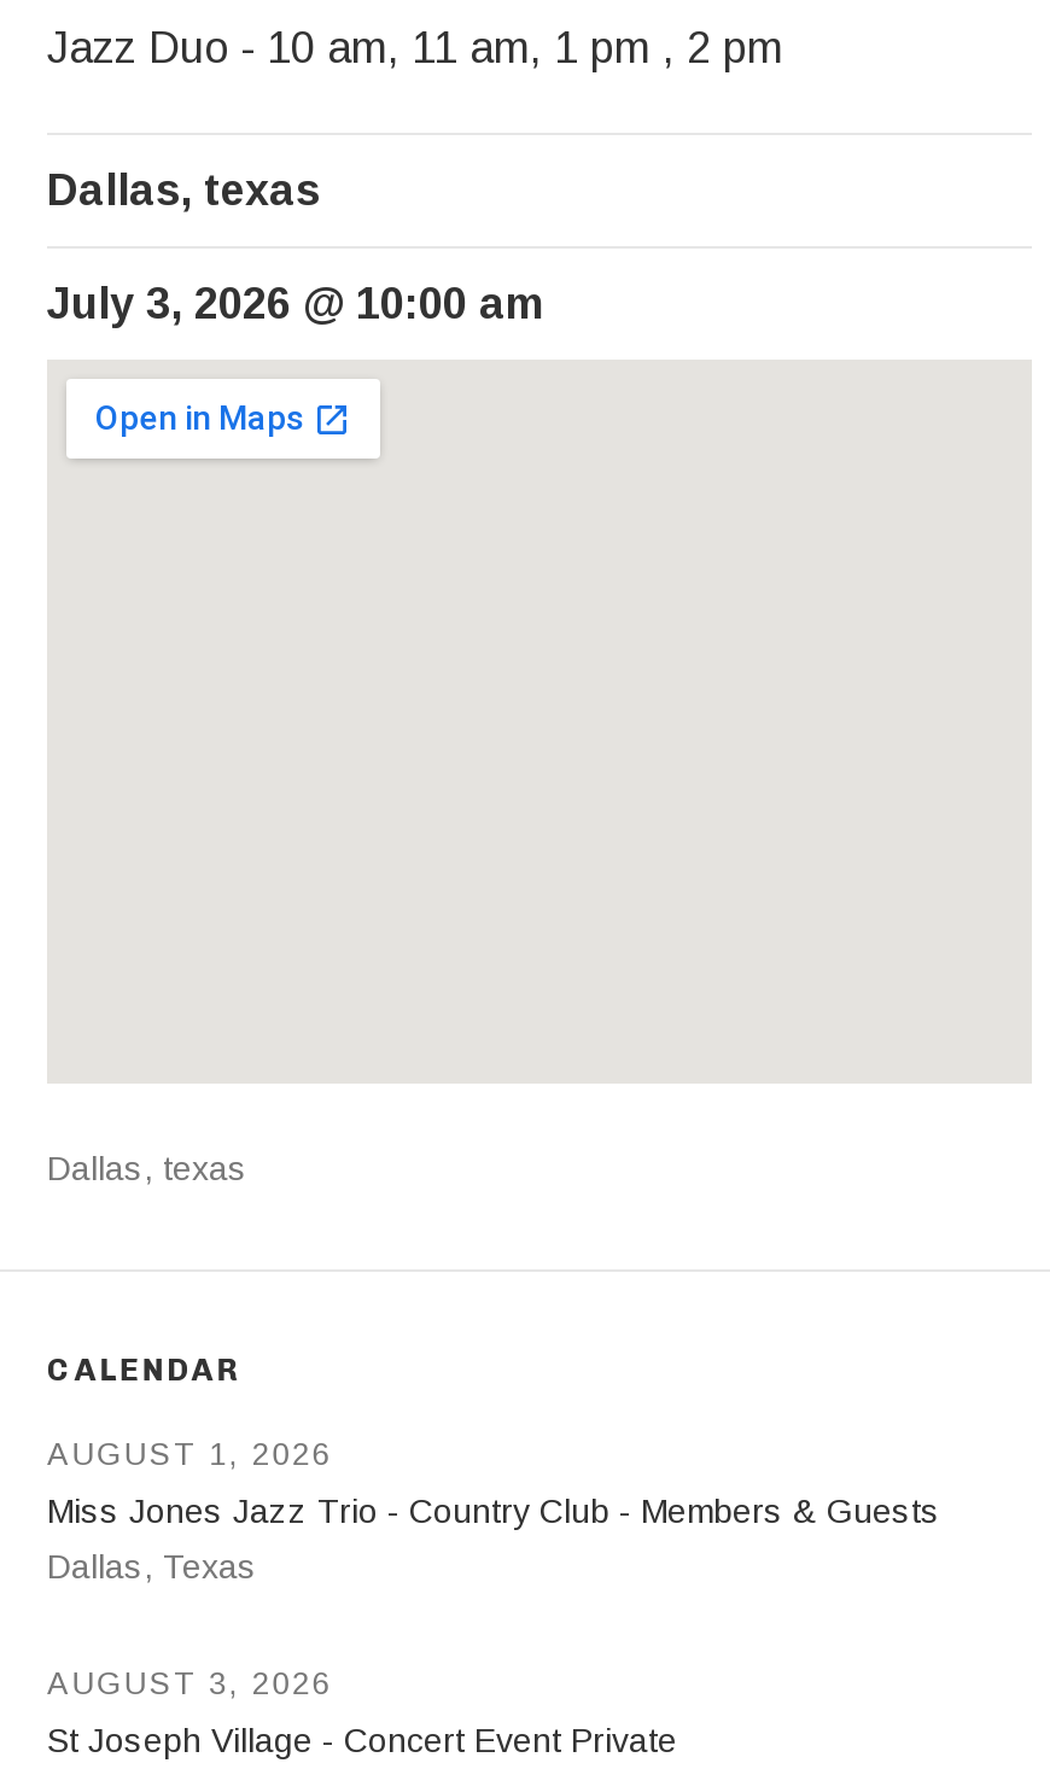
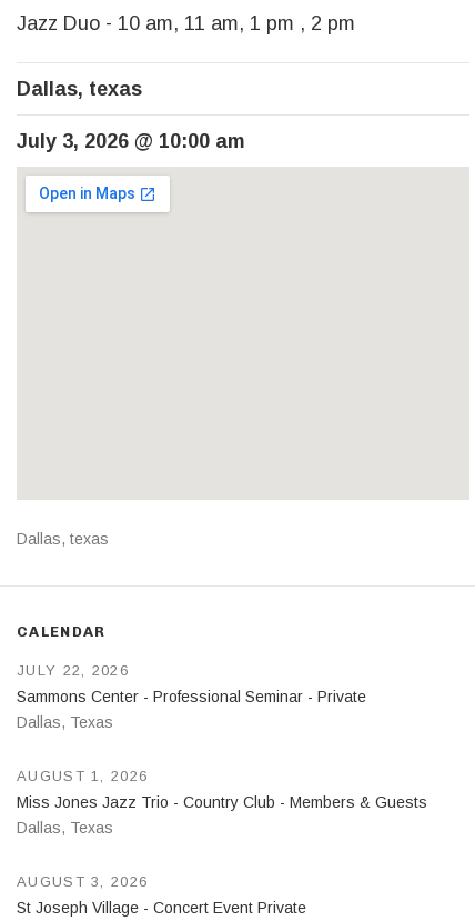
+ Sammons Center - Professional Seminar - Private
+ Dallas, Texas

+ JULY 22, 2026
